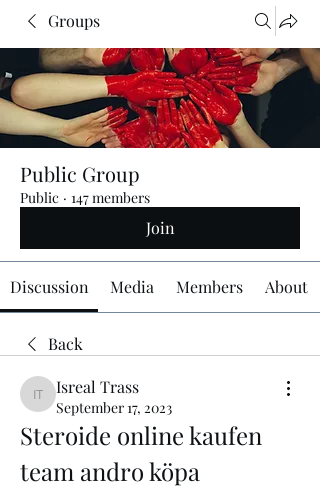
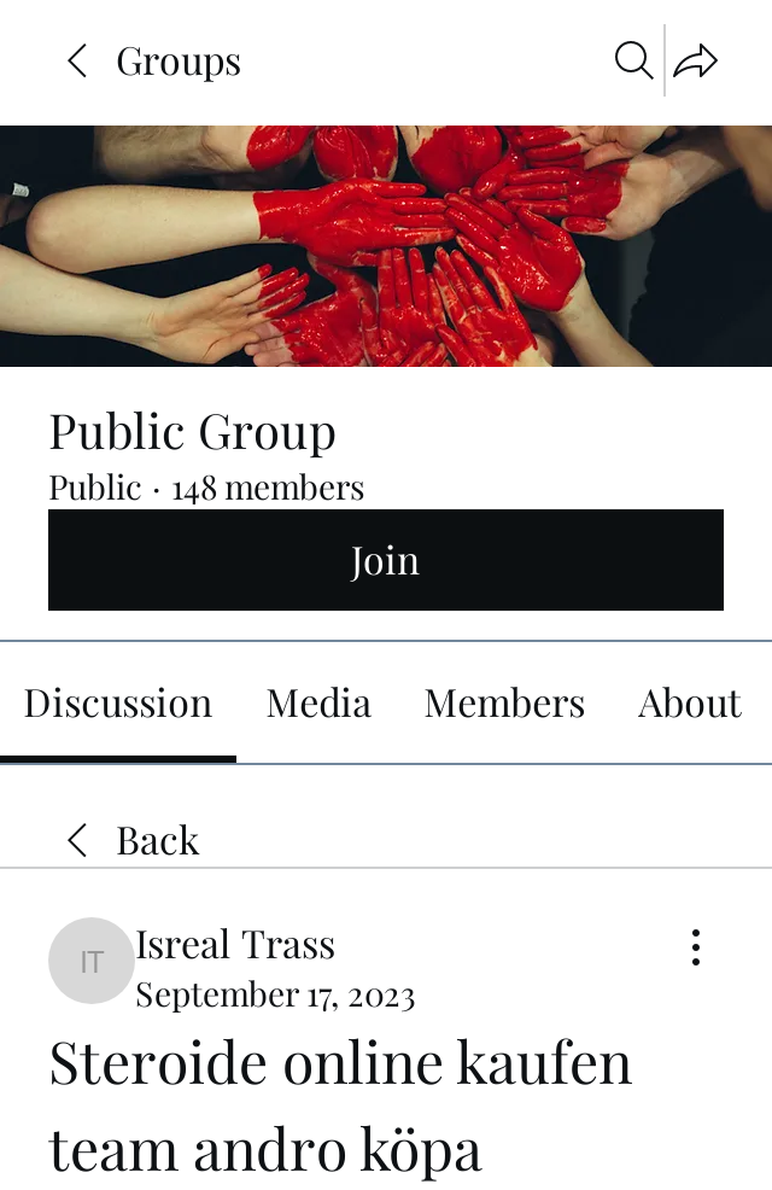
- Public · 147 members
+ Public · 148 members
